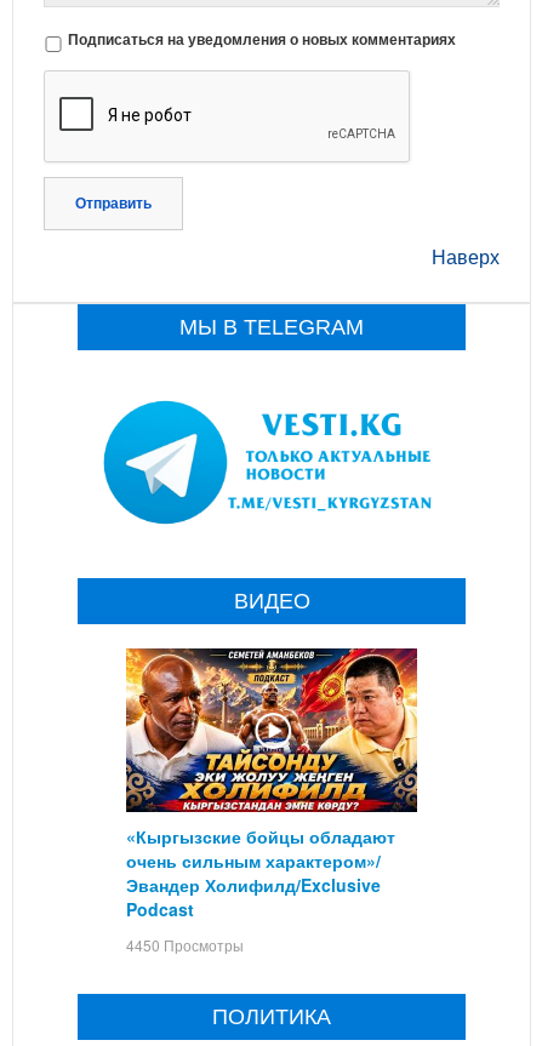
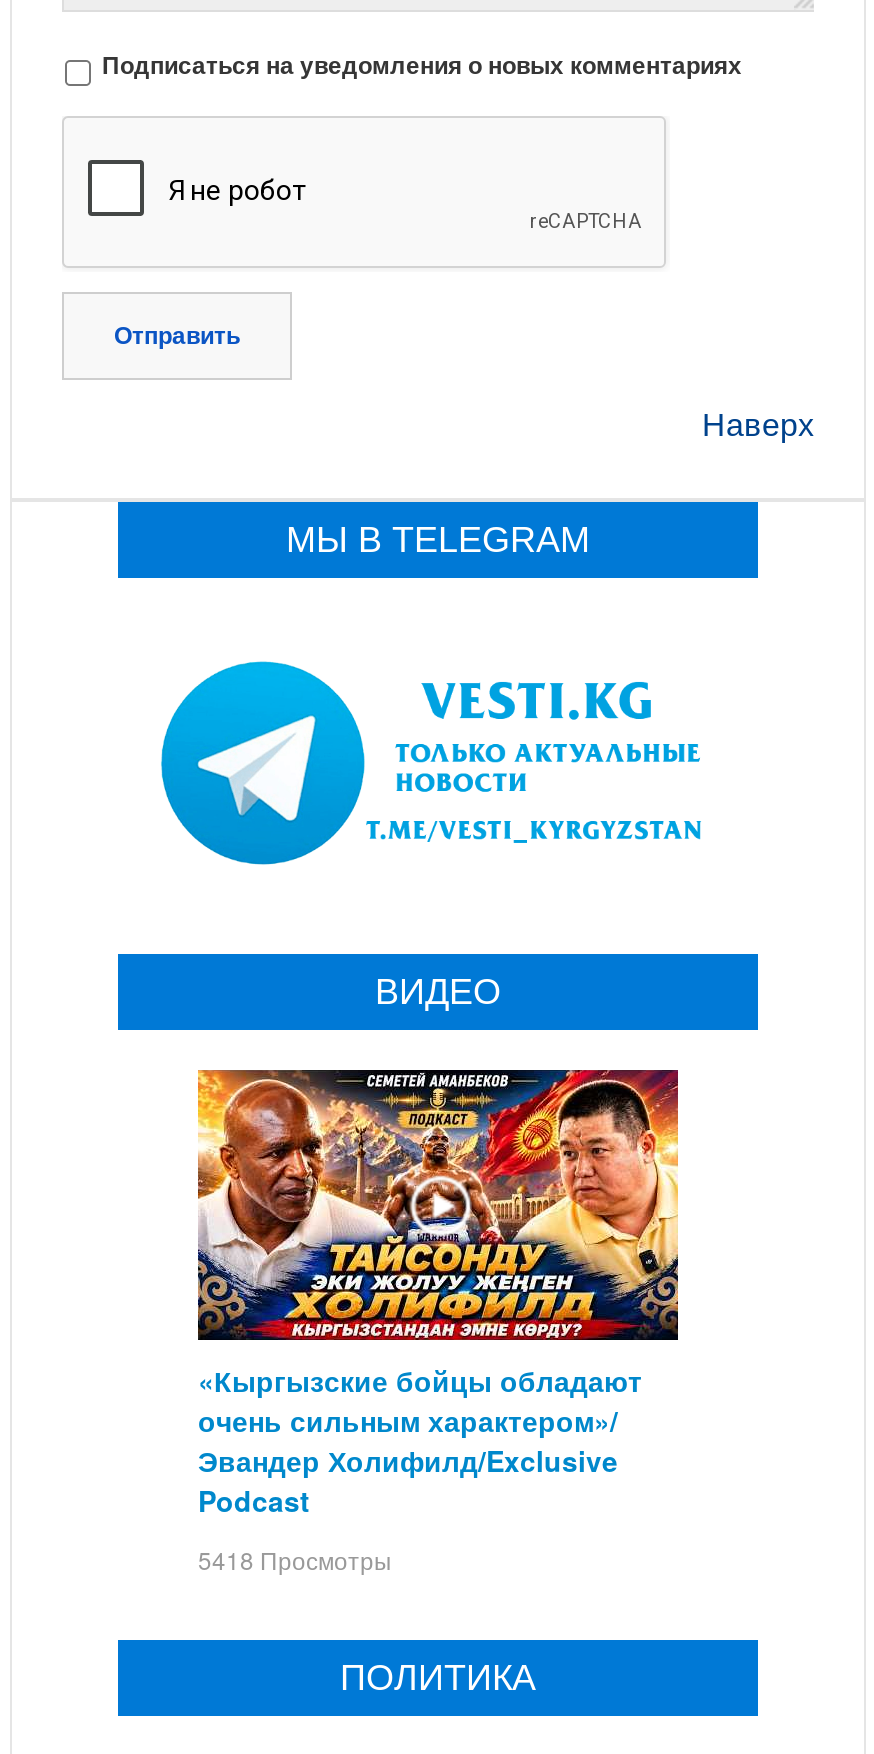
- 4450 Просмотры
+ 5418 Просмотры
